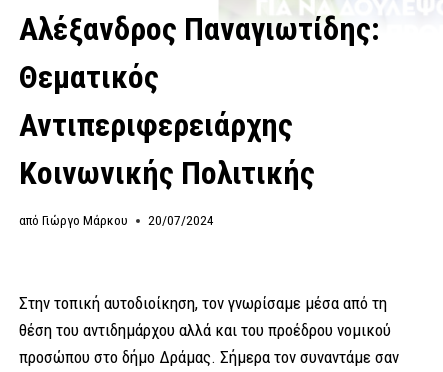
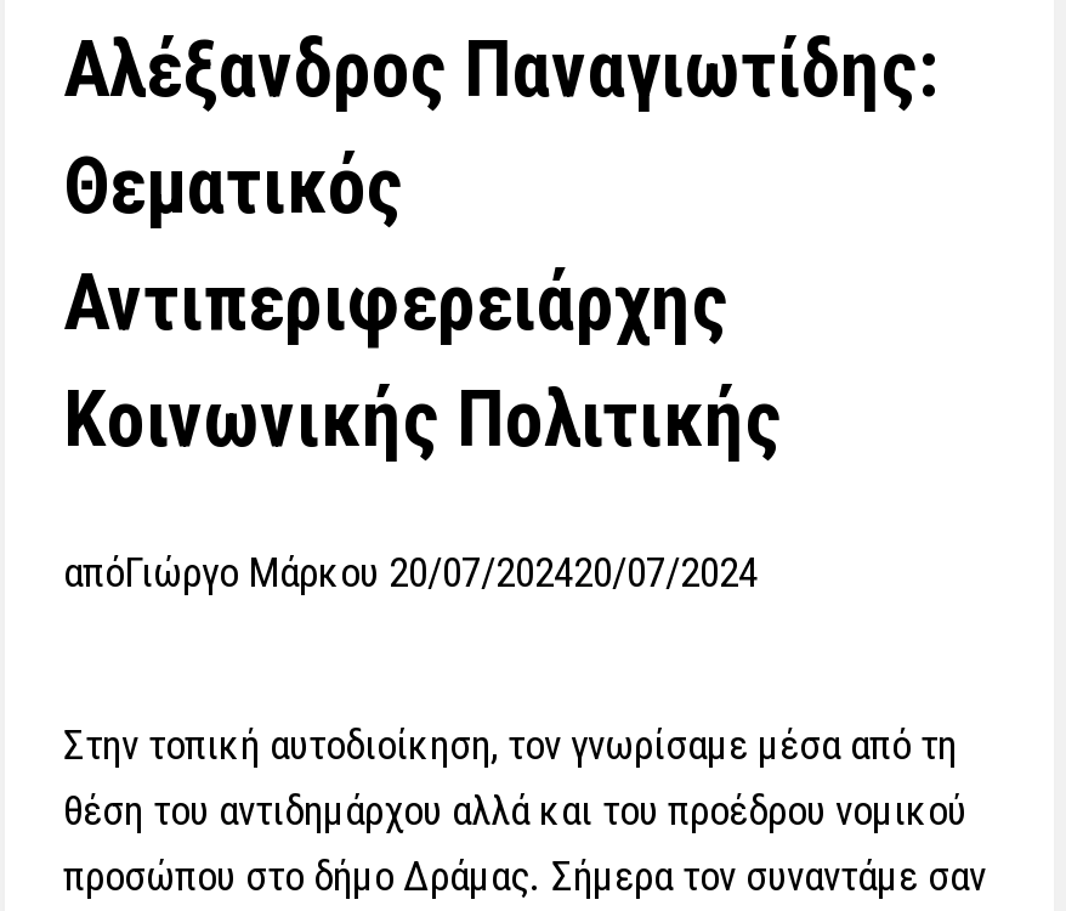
- από Γιώργο Μάρκου
- 20/07/2024
+ απόΓιώργο Μάρκου 20/07/202420/07/2024
